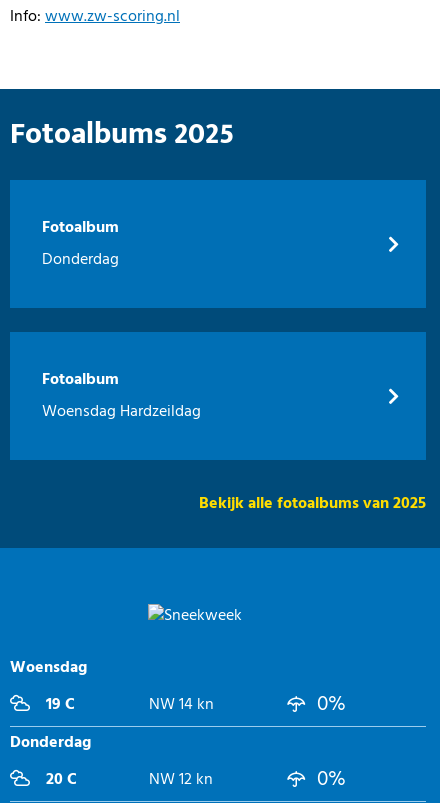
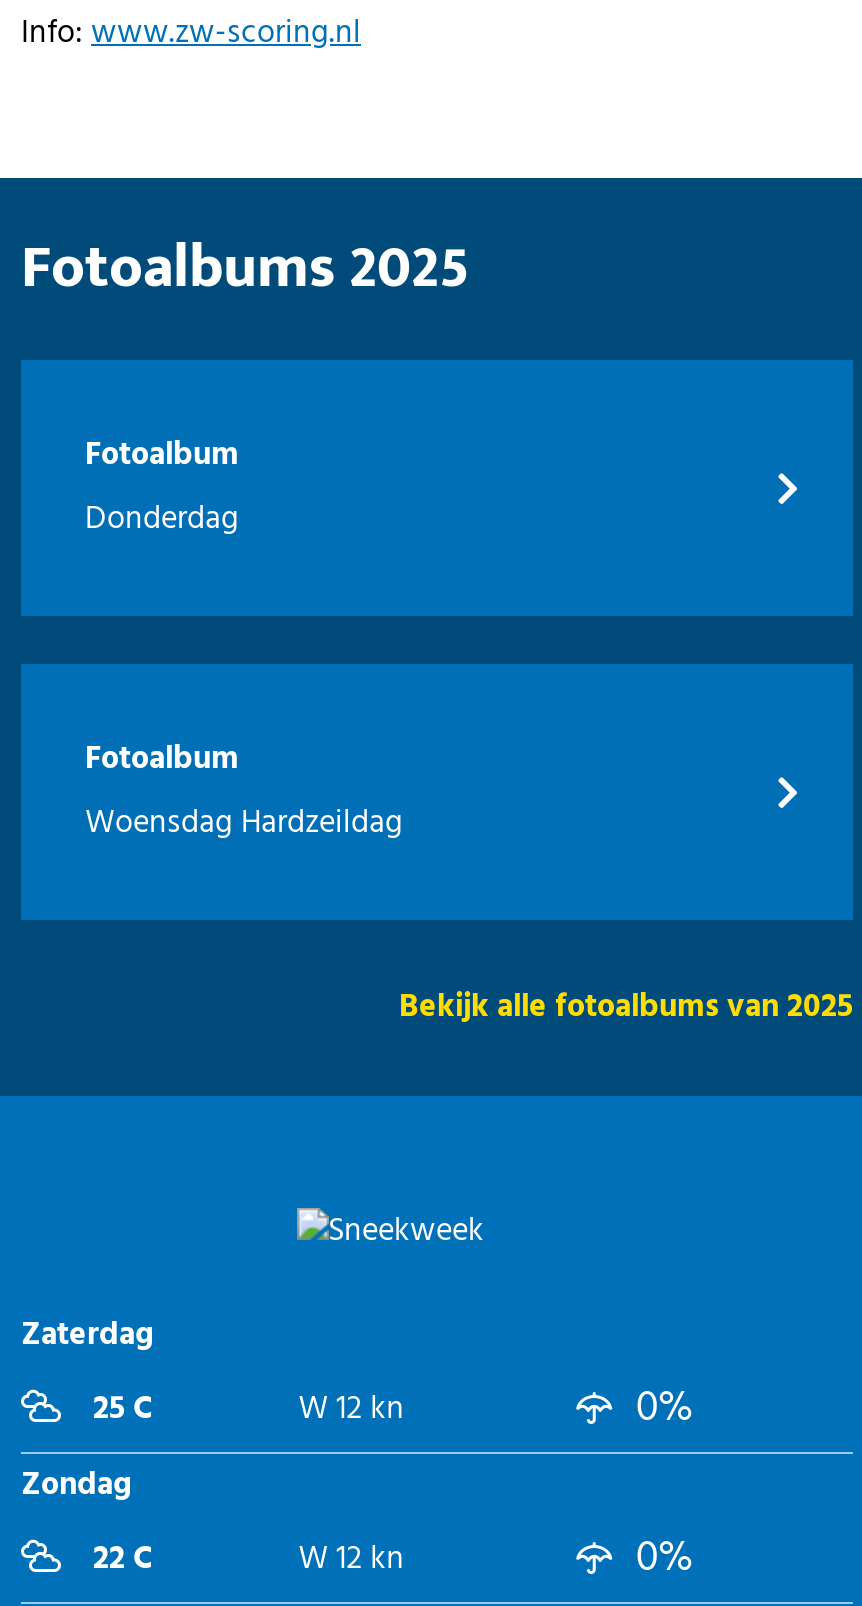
- Woensdag
- 19 C
- NW 14 kn
+ Zaterdag
+ 25 C
+ W 12 kn

- Donderdag
- 20 C
- NW 12 kn
+ Zondag
+ 22 C
+ W 12 kn
